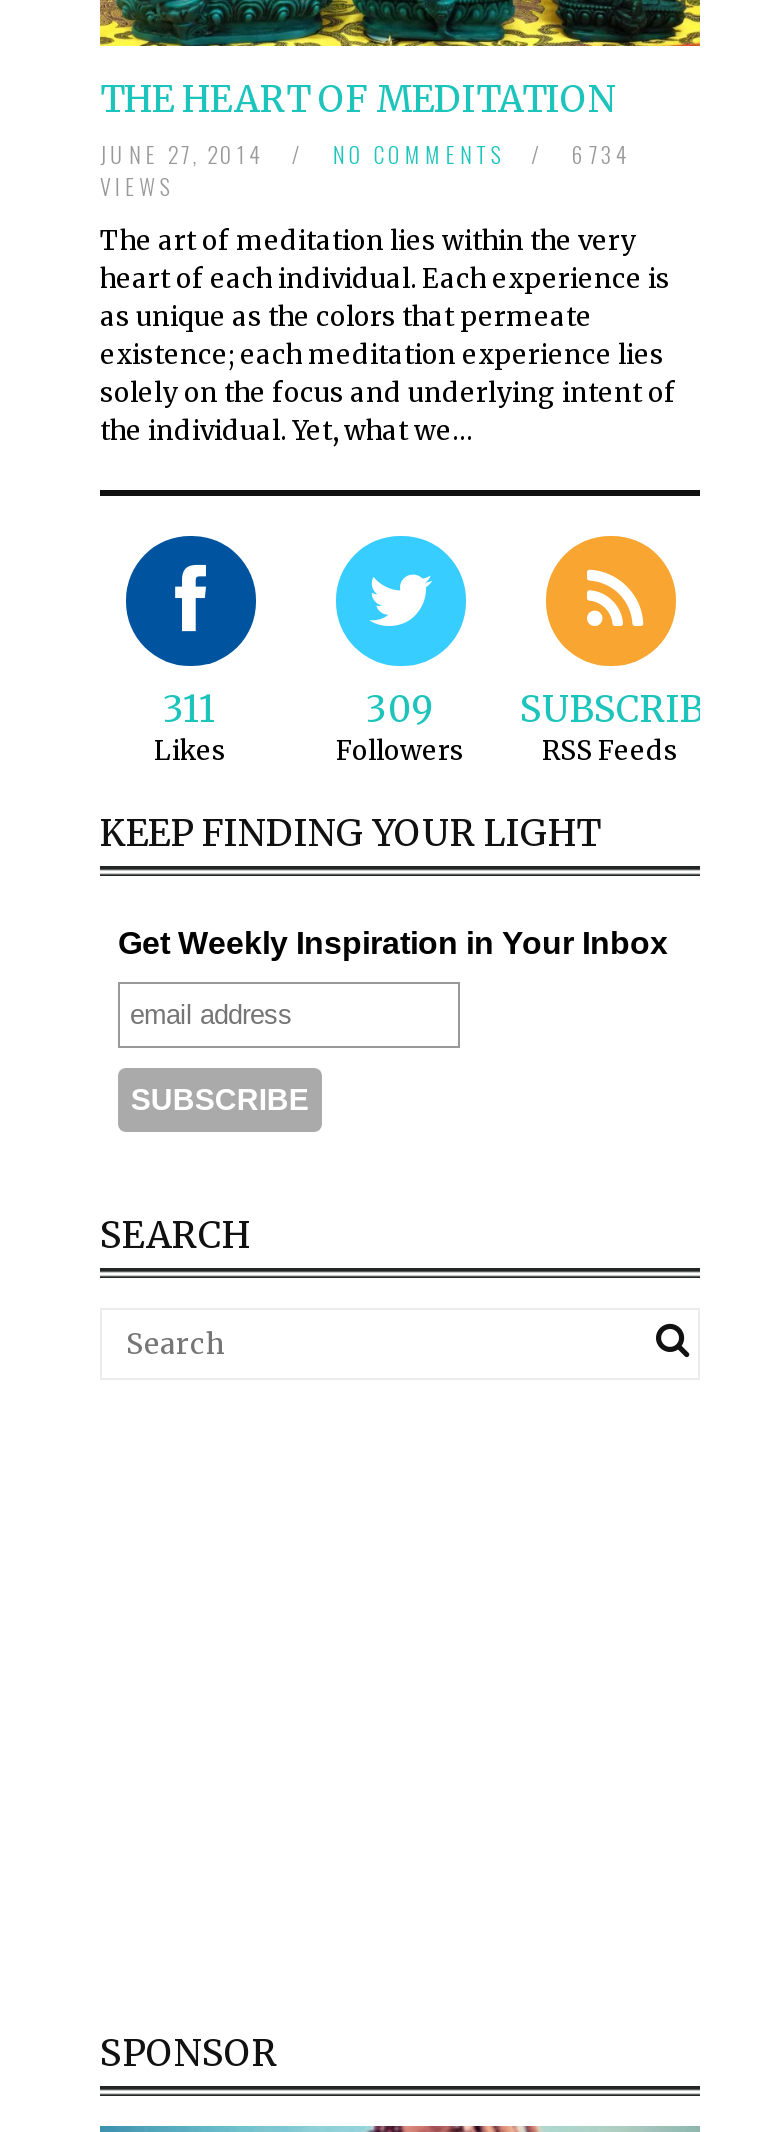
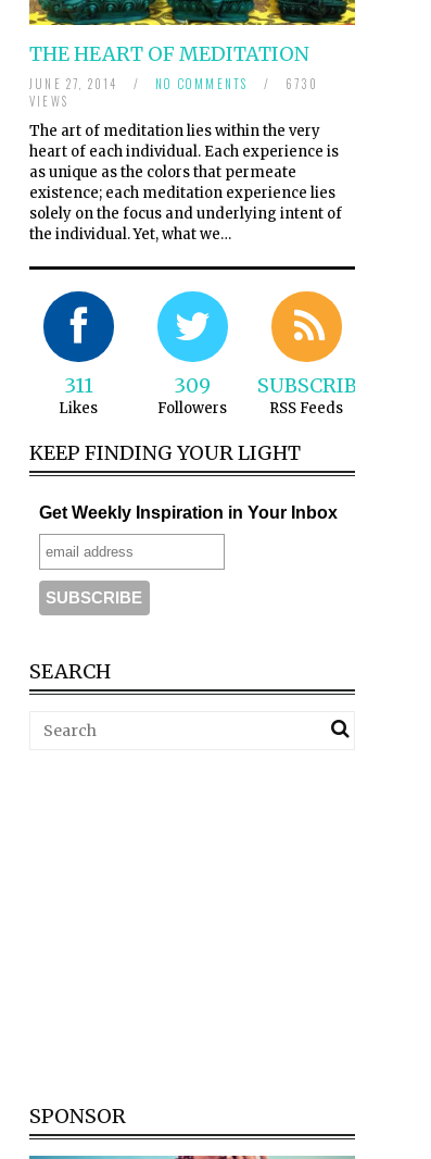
- 6734
+ 6730
